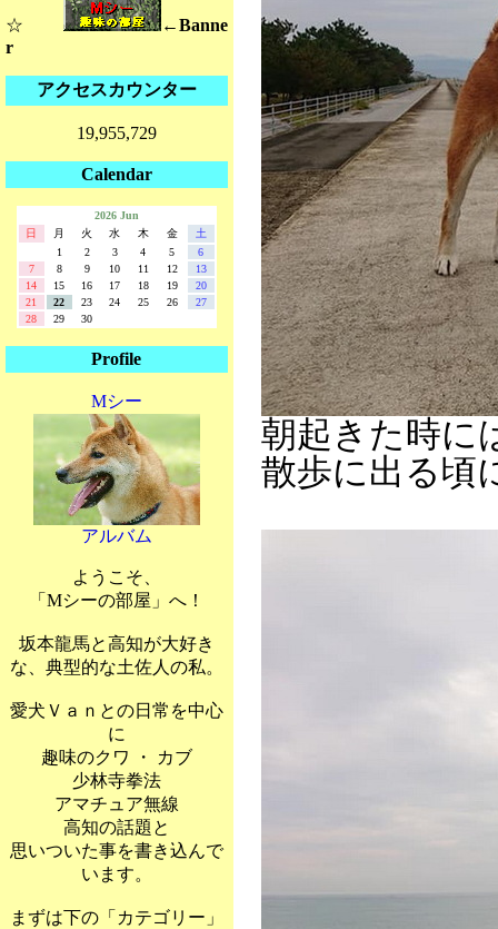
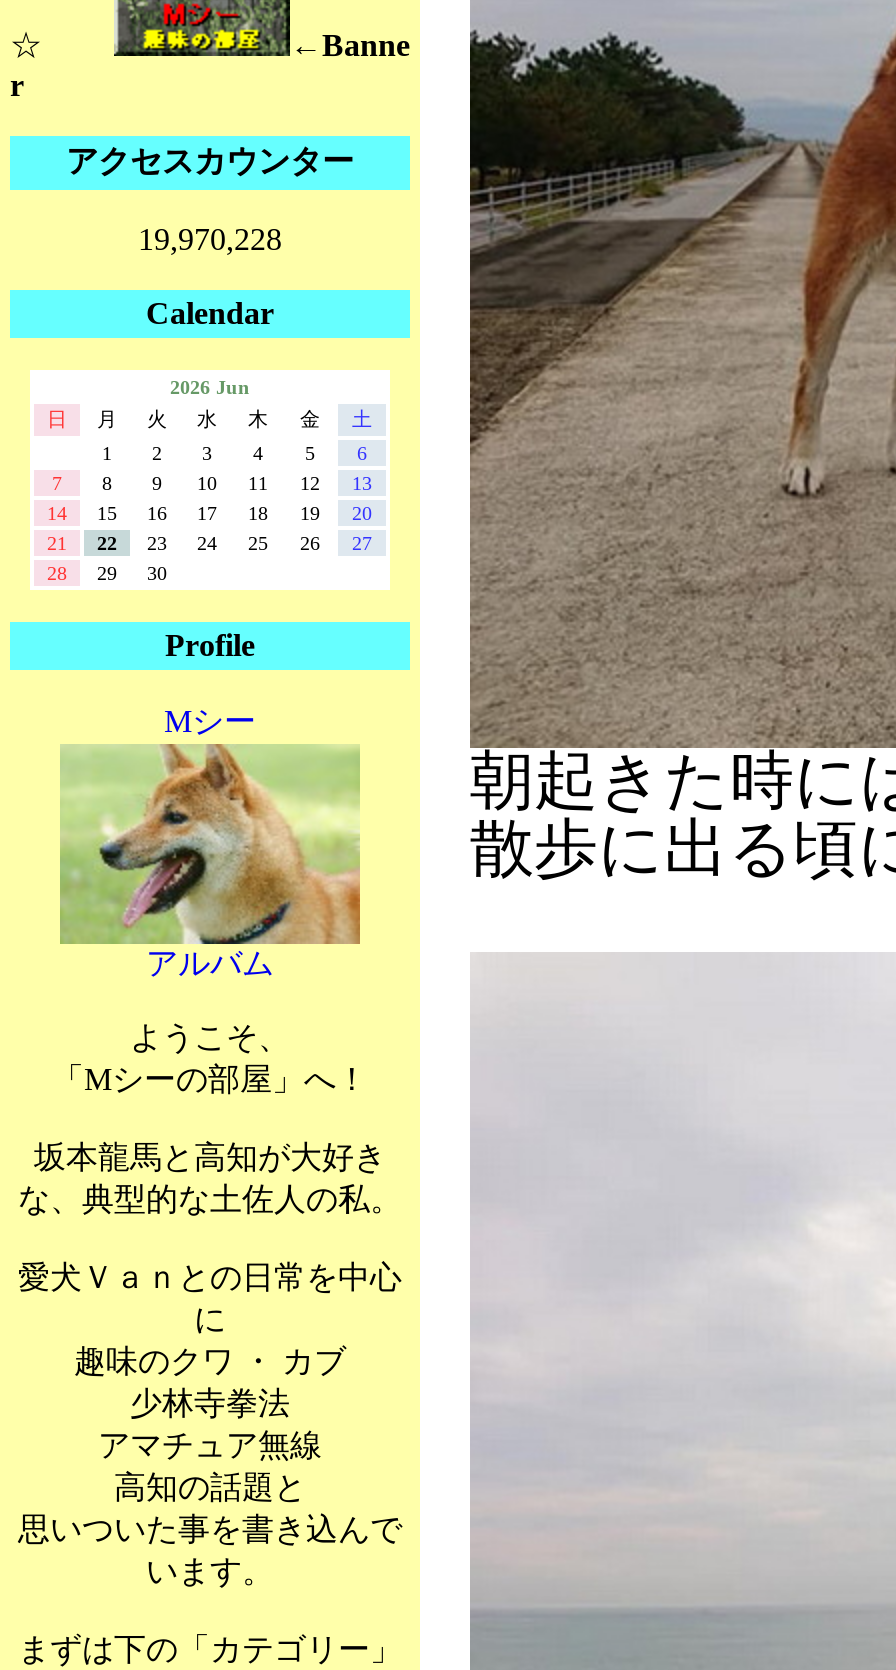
- 19,955,729
+ 19,970,228
